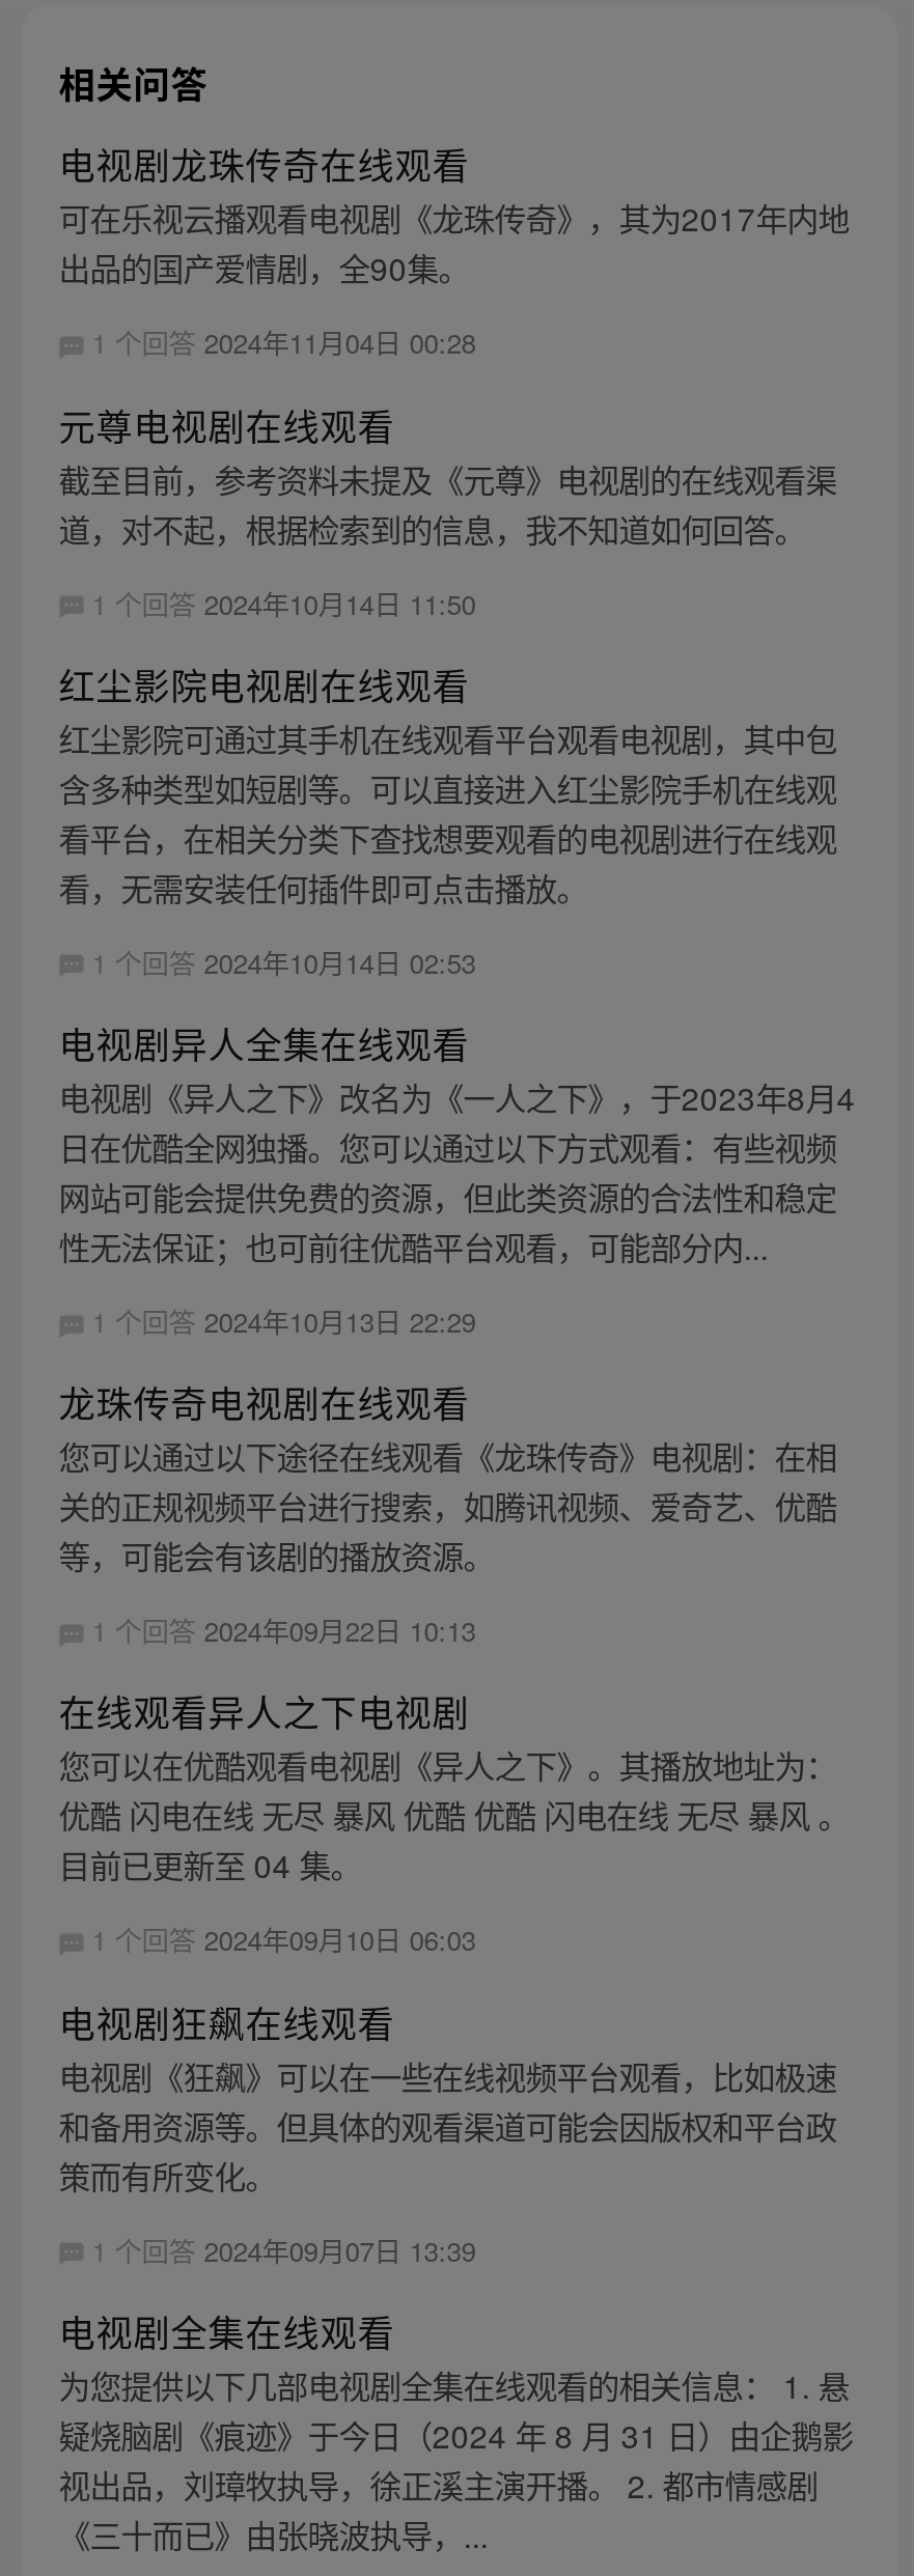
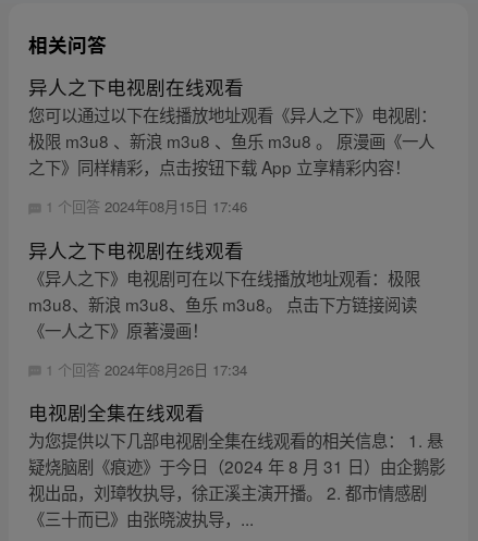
- 电视剧龙珠传奇在线观看
- 可在乐视云播观看电视剧《龙珠传奇》，其为2017年内地
- 出品的国产爱情剧，全90集。
- 1 个回答2024年11月04日 00:28
- 元尊电视剧在线观看
- 截至目前，参考资料未提及《元尊》电视剧的在线观看渠
- 道，对不起，根据检索到的信息，我不知道如何回答。
- 1 个回答2024年10月14日 11:50
- 红尘影院电视剧在线观看
- 红尘影院可通过其手机在线观看平台观看电视剧，其中包
- 含多种类型如短剧等。可以直接进入红尘影院手机在线观
- 看平台，在相关分类下查找想要观看的电视剧进行在线观
- 看，无需安装任何插件即可点击播放。
- 1 个回答2024年10月14日 02:53
- 电视剧异人全集在线观看
- 电视剧《异人之下》改名为《一人之下》，于2023年8月4
- 日在优酷全网独播。您可以通过以下方式观看：有些视频
- 网站可能会提供免费的资源，但此类资源的合法性和稳定
- 性无法保证；也可前往优酷平台观看，可能部分内...
- 1 个回答2024年10月13日 22:29
- 龙珠传奇电视剧在线观看
- 您可以通过以下途径在线观看《龙珠传奇》电视剧：在相
- 关的正规视频平台进行搜索，如腾讯视频、爱奇艺、优酷
- 等，可能会有该剧的播放资源。
- 1 个回答2024年09月22日 10:13
- 在线观看异人之下电视剧
- 您可以在优酷观看电视剧《异人之下》。其播放地址为：
- 优酷 闪电在线 无尽 暴风 优酷 优酷 闪电在线 无尽 暴风 。
- 目前已更新至 04 集。
- 1 个回答2024年09月10日 06:03
- 电视剧狂飙在线观看
- 电视剧《狂飙》可以在一些在线视频平台观看，比如极速
- 和备用资源等。但具体的观看渠道可能会因版权和平台政
- 策而有所变化。
- 1 个回答2024年09月07日 13:39
+ 异人之下电视剧在线观看
+ 您可以通过以下在线播放地址观看《异人之下》电视剧：
+ 极限 m3u8 、新浪 m3u8 、鱼乐 m3u8 。 原漫画《一人
+ 之下》同样精彩，点击按钮下载 App 立享精彩内容！
+ 1 个回答2024年08月15日 17:46
+ 异人之下电视剧在线观看
+ 《异人之下》电视剧可在以下在线播放地址观看：极限
+ m3u8、新浪 m3u8、鱼乐 m3u8。 点击下方链接阅读
+ 《一人之下》原著漫画！
+ 1 个回答2024年08月26日 17:34
